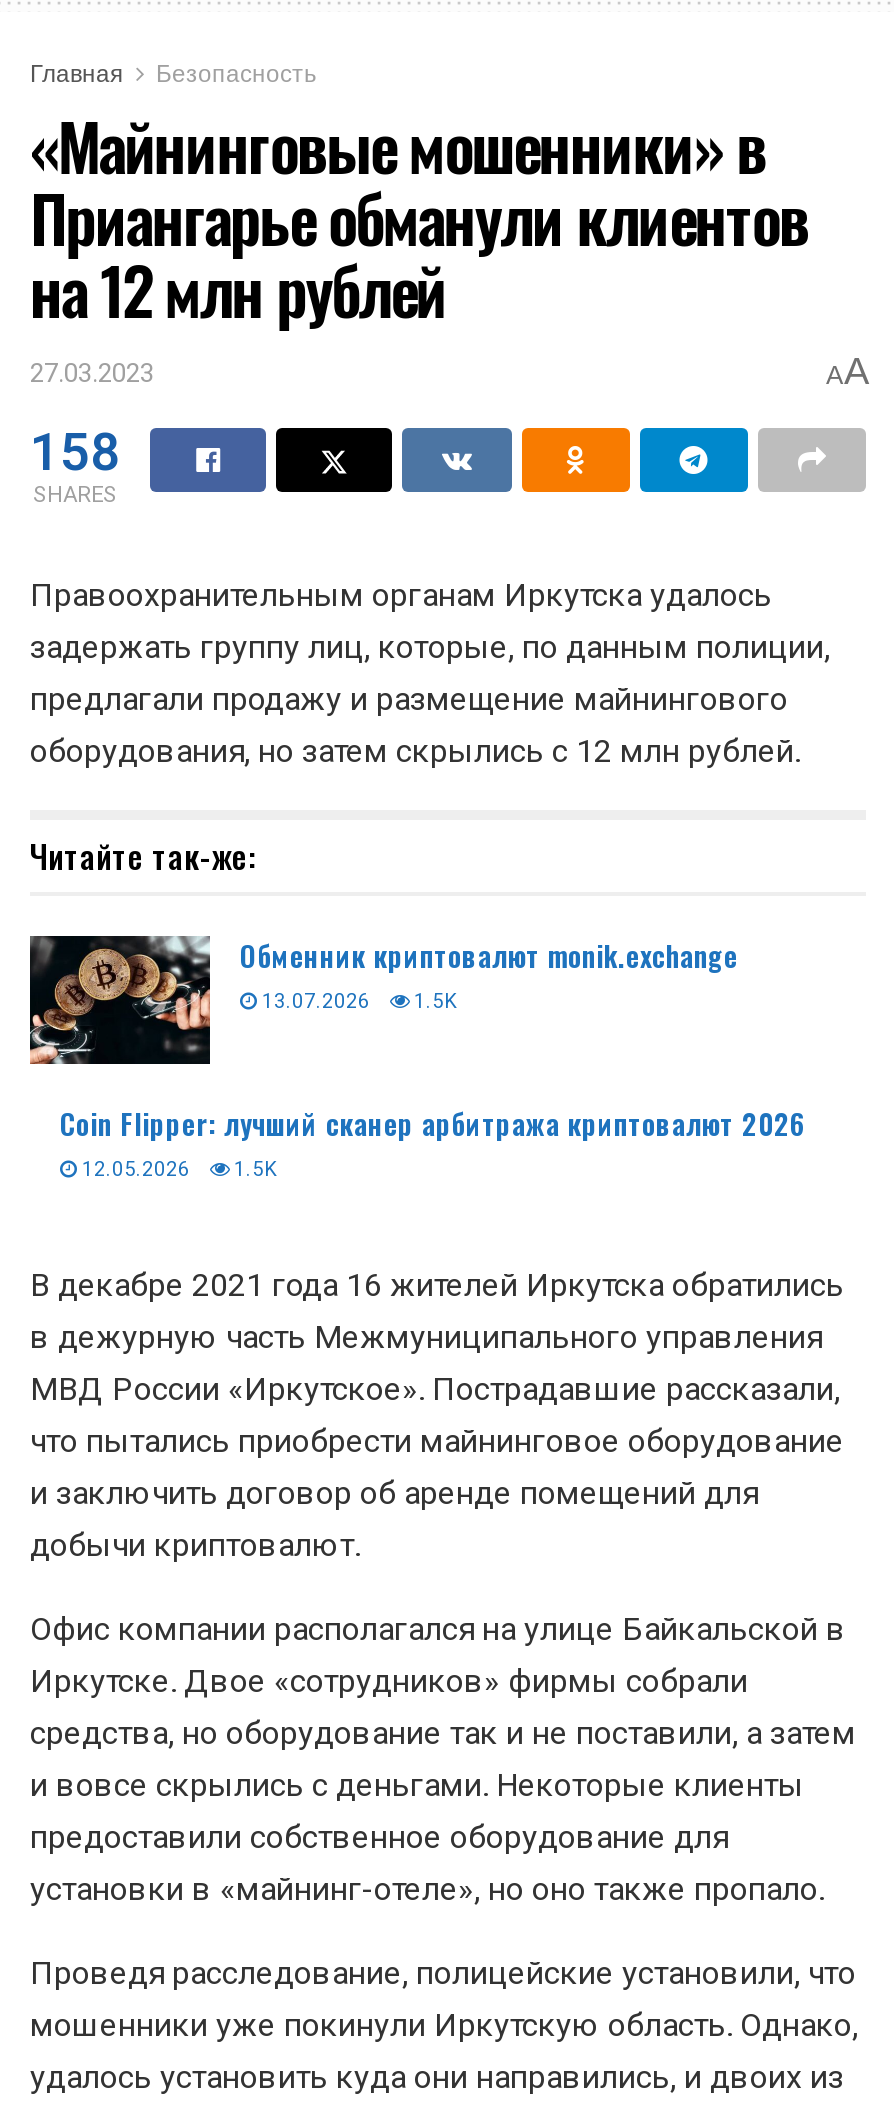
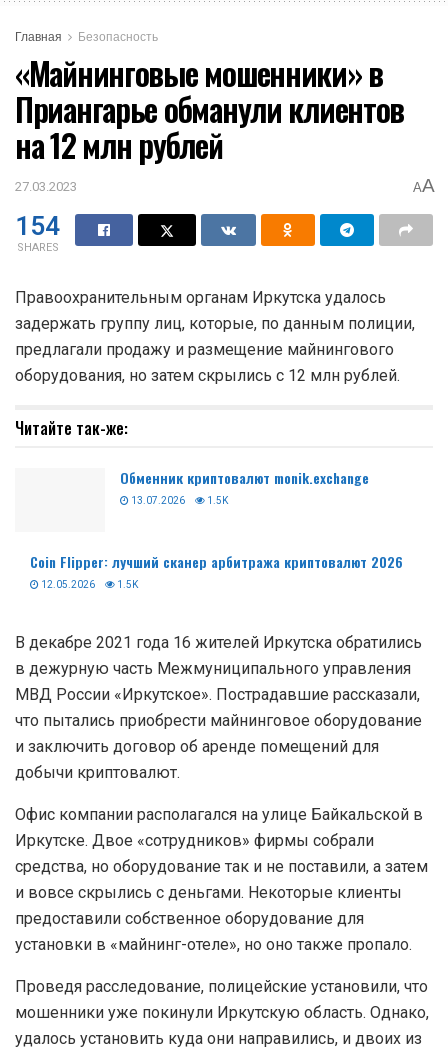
- 158
+ 154

- [image]
